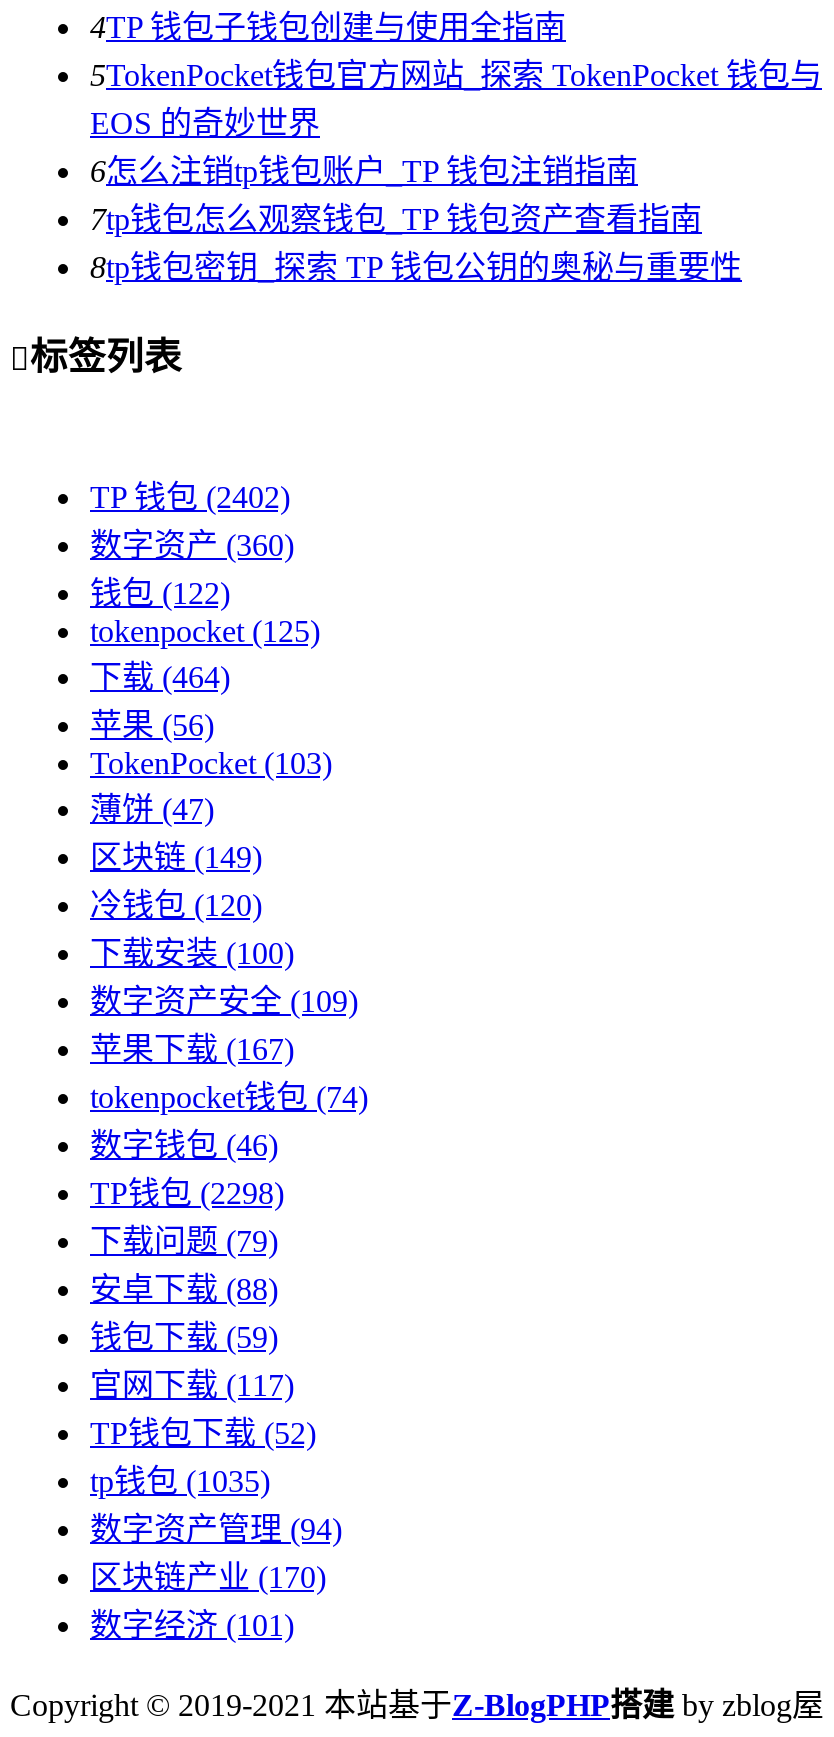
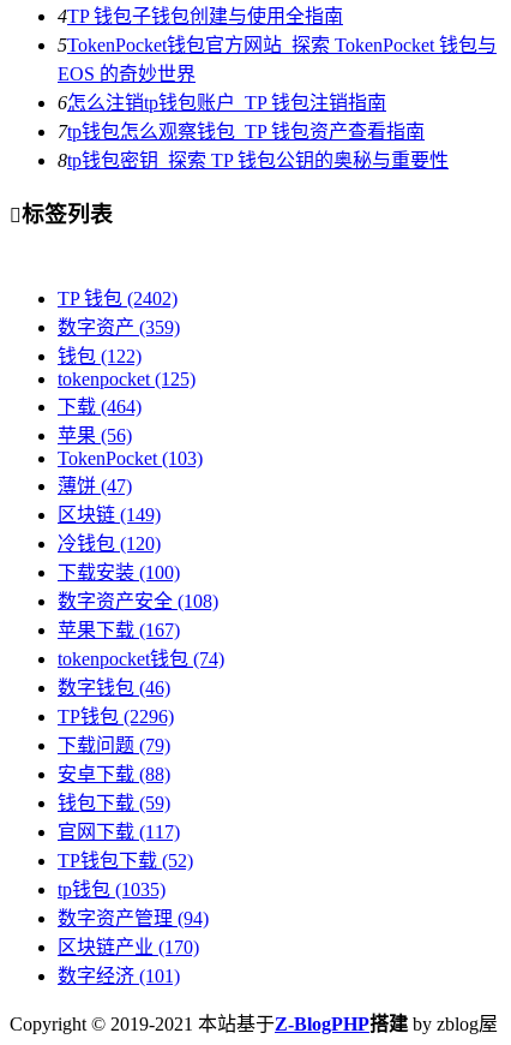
- 数字资产(360)
+ 数字资产(359)

- 数字资产安全(109)
+ 数字资产安全(108)

- TP钱包(2298)
+ TP钱包(2296)
